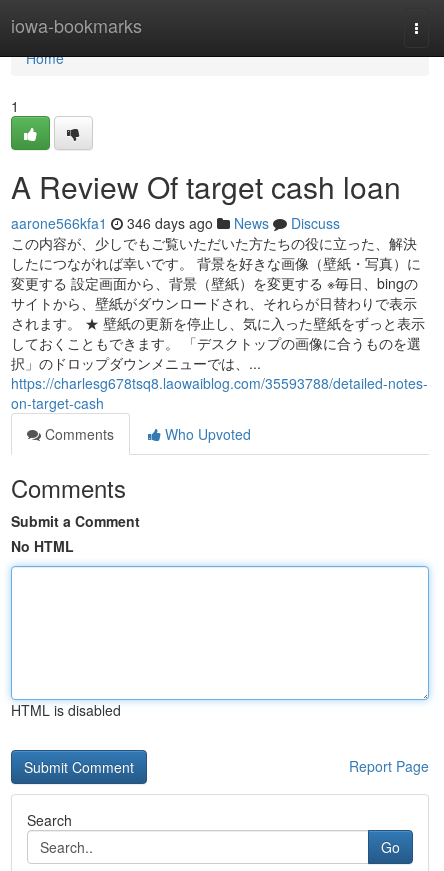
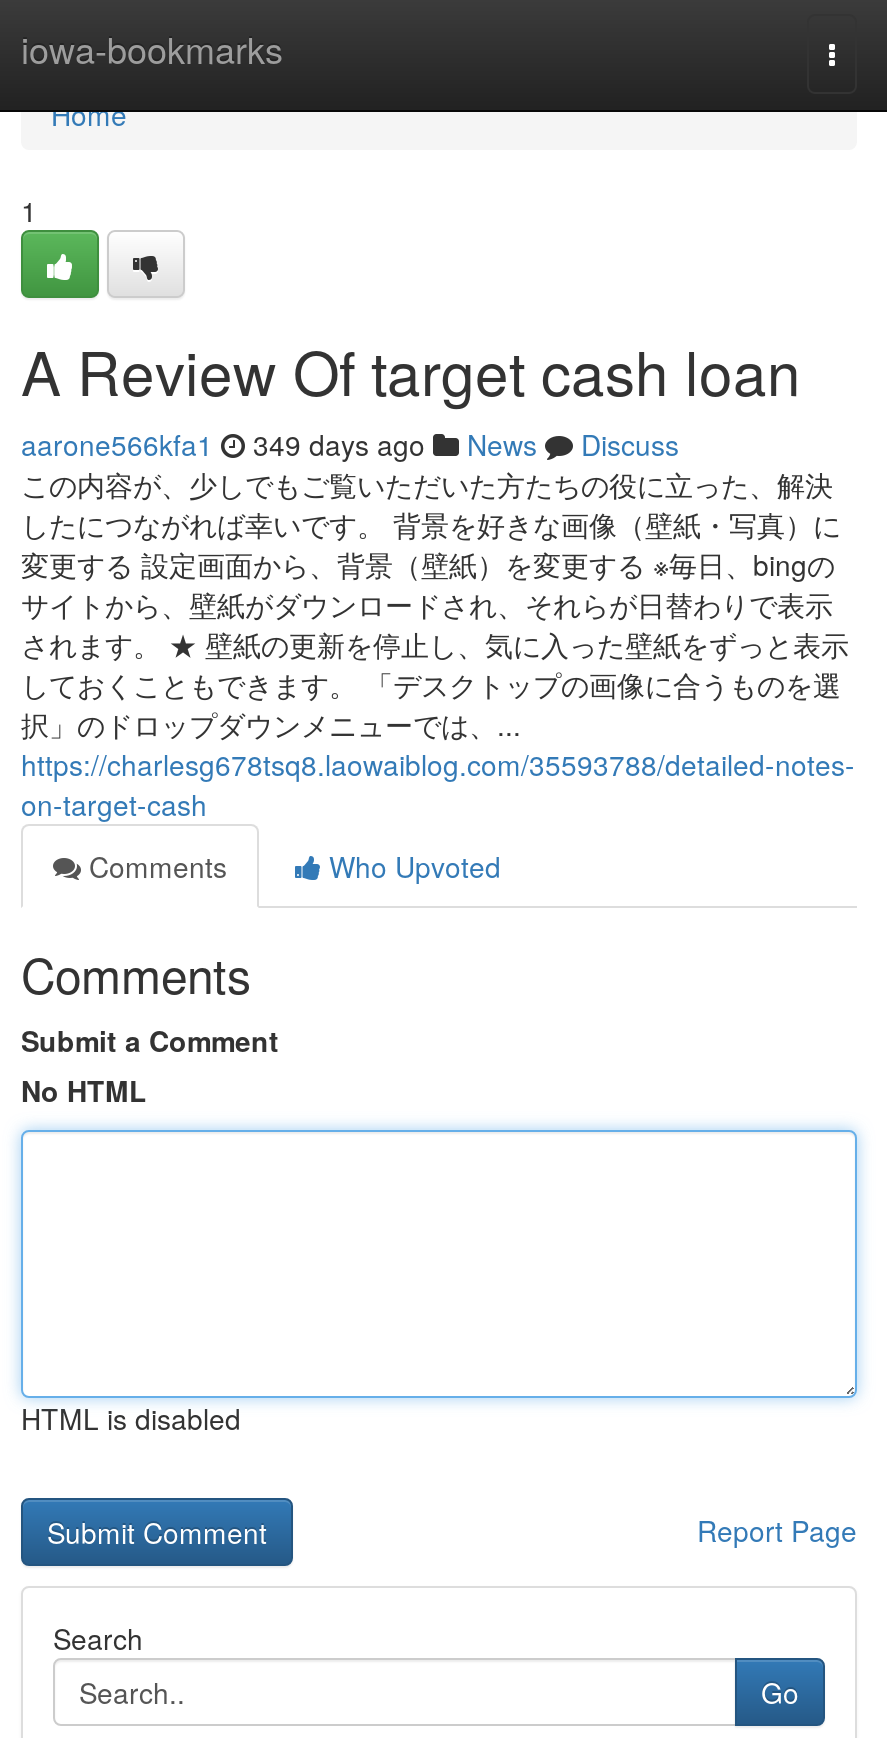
- aarone566kfa1 346 days ago News Discuss
+ aarone566kfa1 349 days ago News Discuss
